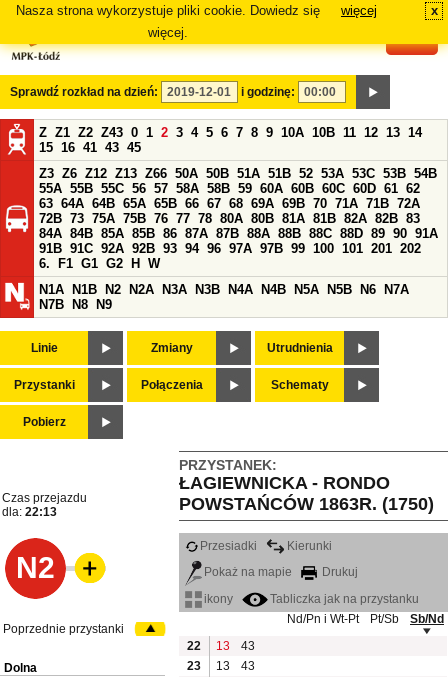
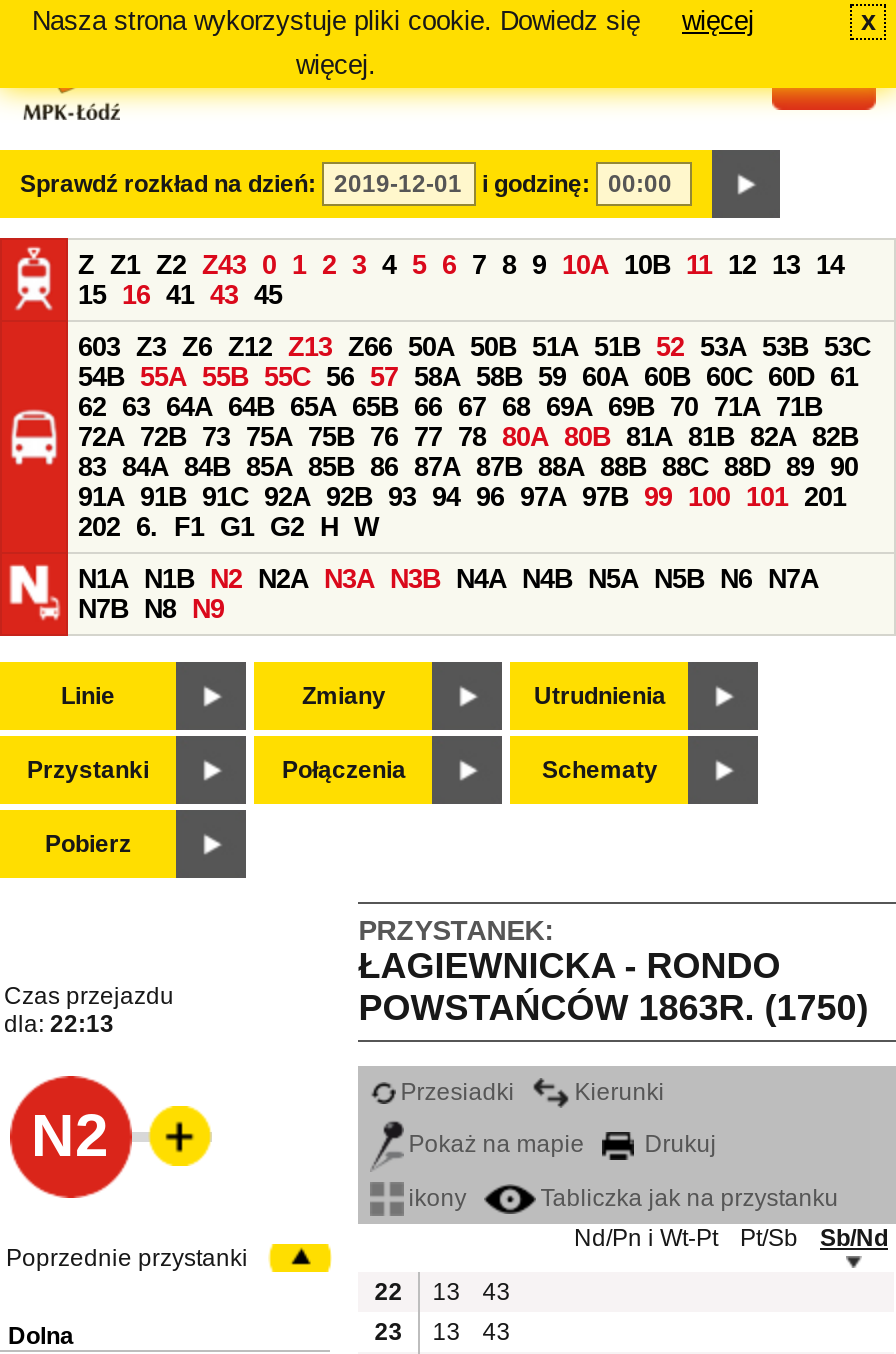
- Z3 Z6 Z12 Z13 Z66 50A 50B 51A 51B 52 53A 53C 53B 54B
- 55A 55B 55C 56 57 58A 58B 59 60A 60B 60C 60D 61 62
- 63 64A 64B 65A 65B 66 67 68 69A 69B 70 71A 71B 72A
- 72B 73 75A 75B 76 77 78 80A 80B 81A 81B 82A 82B 83
- 84A 84B 85A 85B 86 87A 87B 88A 88B 88C 88D 89 90 91A
- 91B 91C 92A 92B 93 94 96 97A 97B 99 100 101 201 202
- 6. F1 G1 G2 H W
+ 603 Z3 Z6 Z12 Z13 Z66 50A 50B 51A 51B 52 53A 53B 53C
+ 54B 55A 55B 55C 56 57 58A 58B 59 60A 60B 60C 60D 61
+ 62 63 64A 64B 65A 65B 66 67 68 69A 69B 70 71A 71B
+ 72A 72B 73 75A 75B 76 77 78 80A 80B 81A 81B 82A 82B
+ 83 84A 84B 85A 85B 86 87A 87B 88A 88B 88C 88D 89 90
+ 91A 91B 91C 92A 92B 93 94 96 97A 97B 99 100 101 201
+ 202 6. F1 G1 G2 H W
